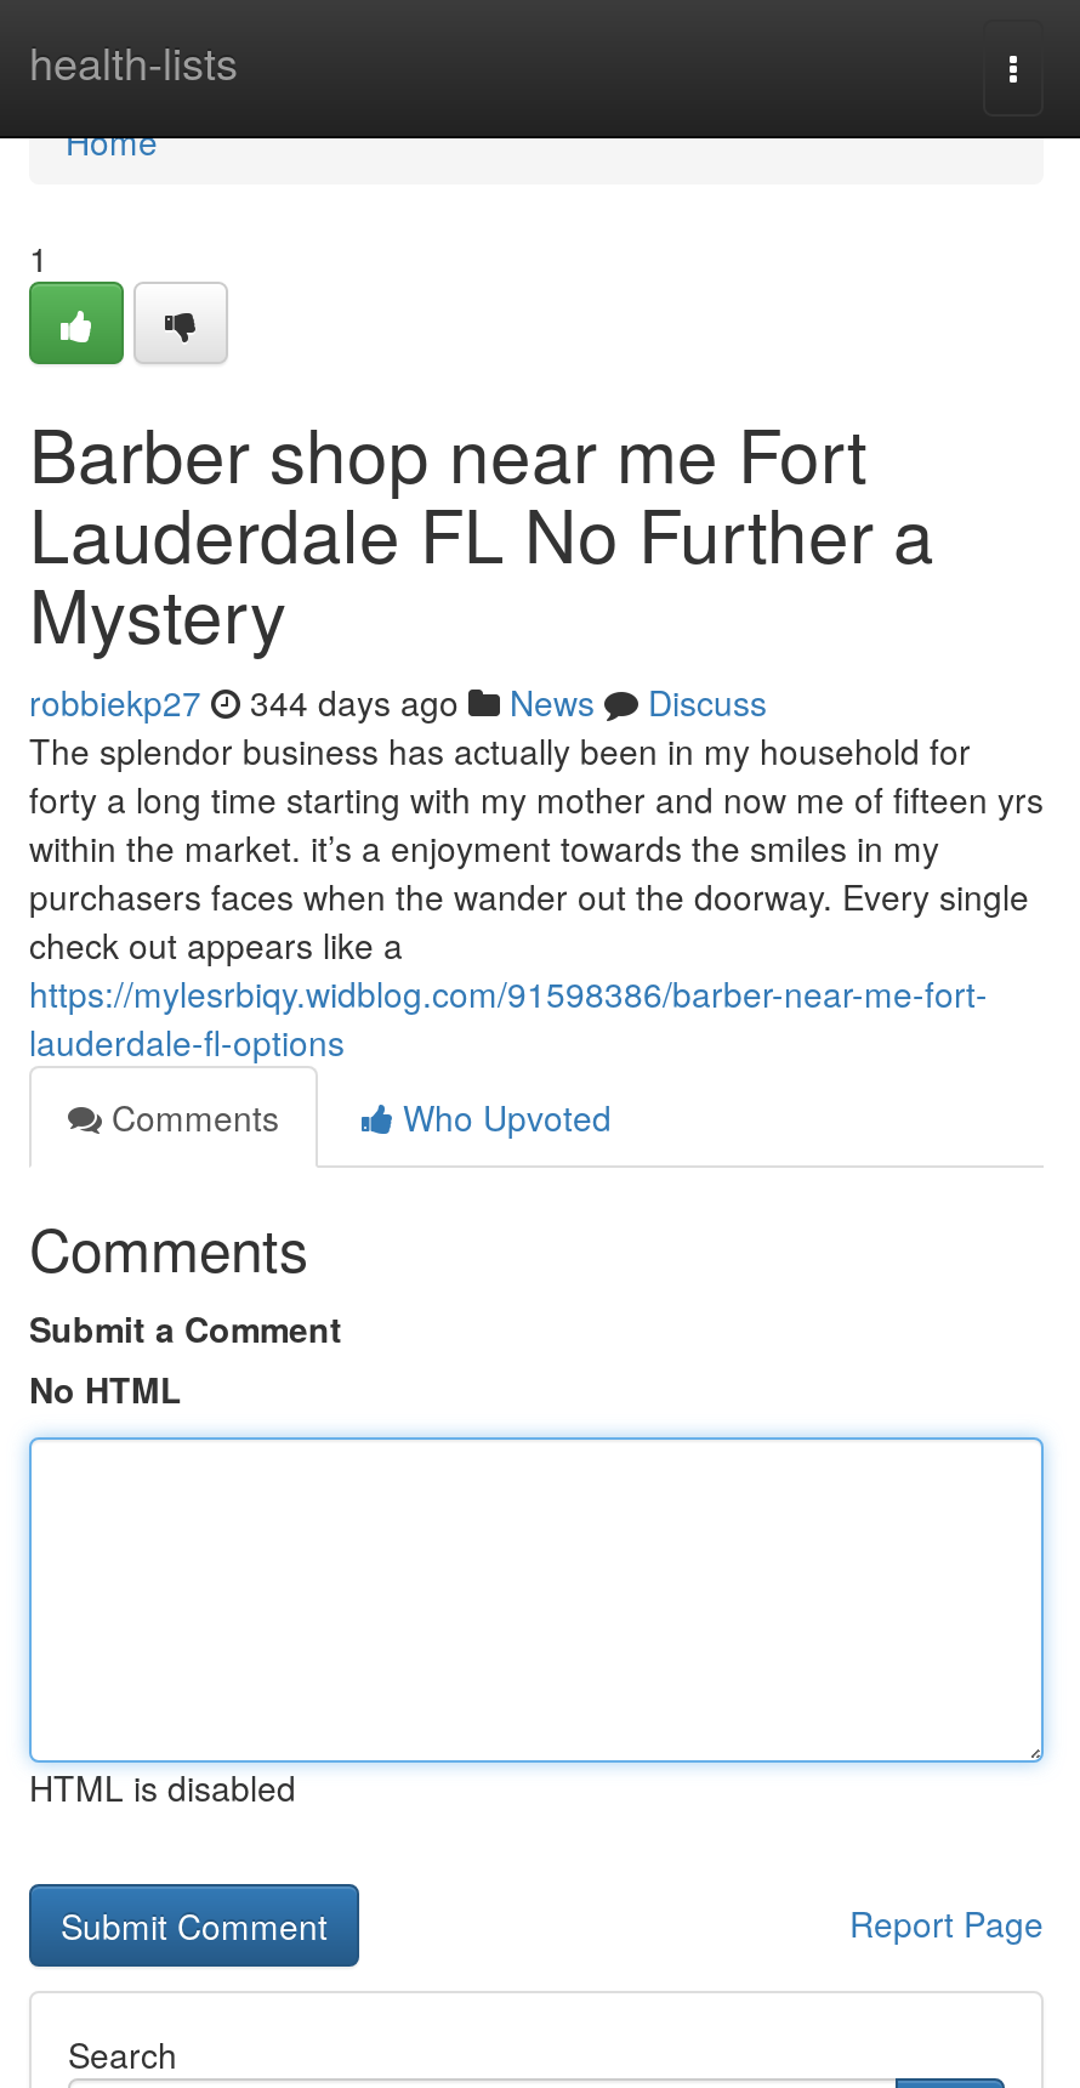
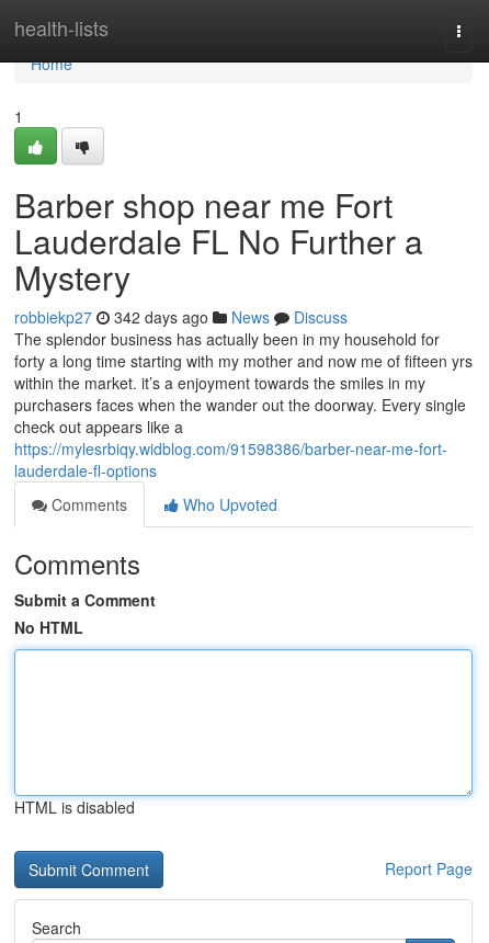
- robbiekp27 344 days ago News Discuss
+ robbiekp27 342 days ago News Discuss
